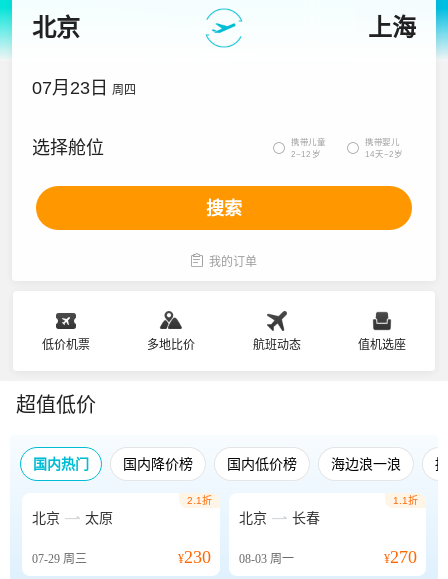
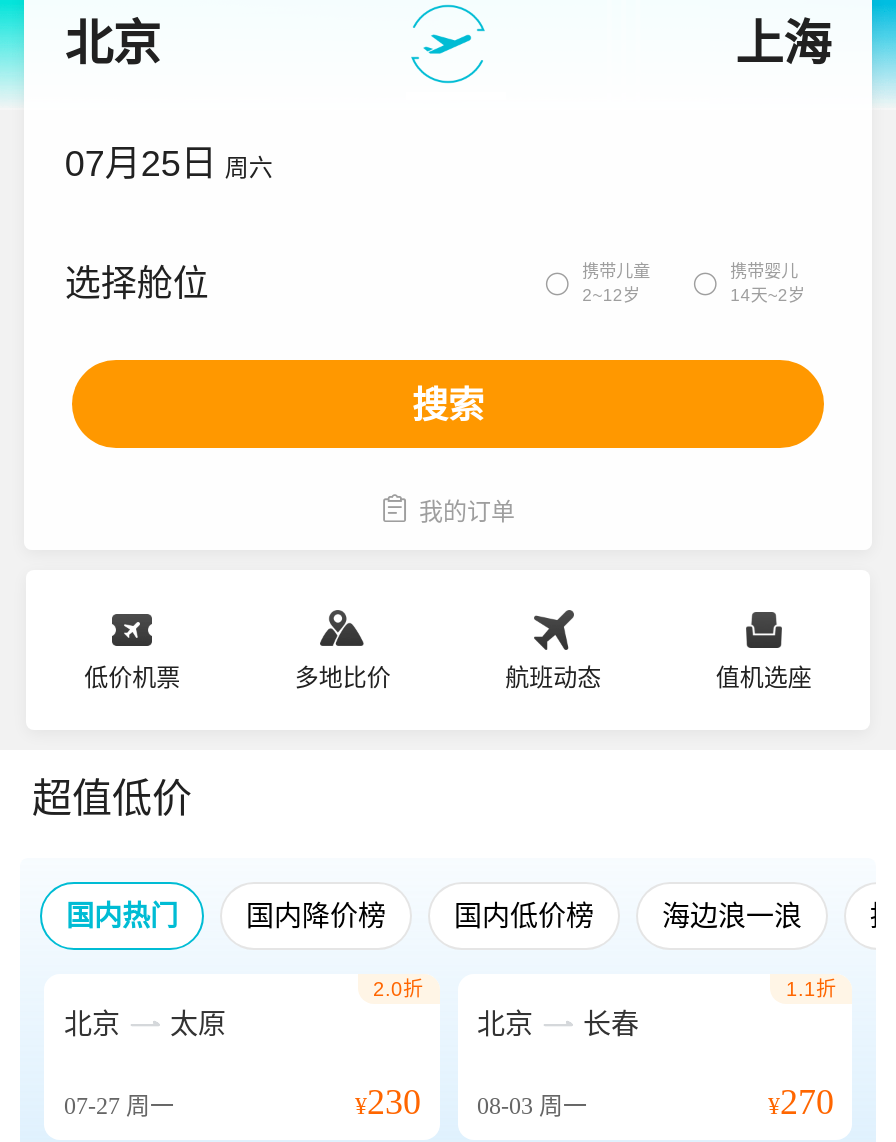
- 07月23日 周四
+ 07月25日 周六

- 2.1折
+ 2.0折

- 07-29周三
+ 07-27周一
